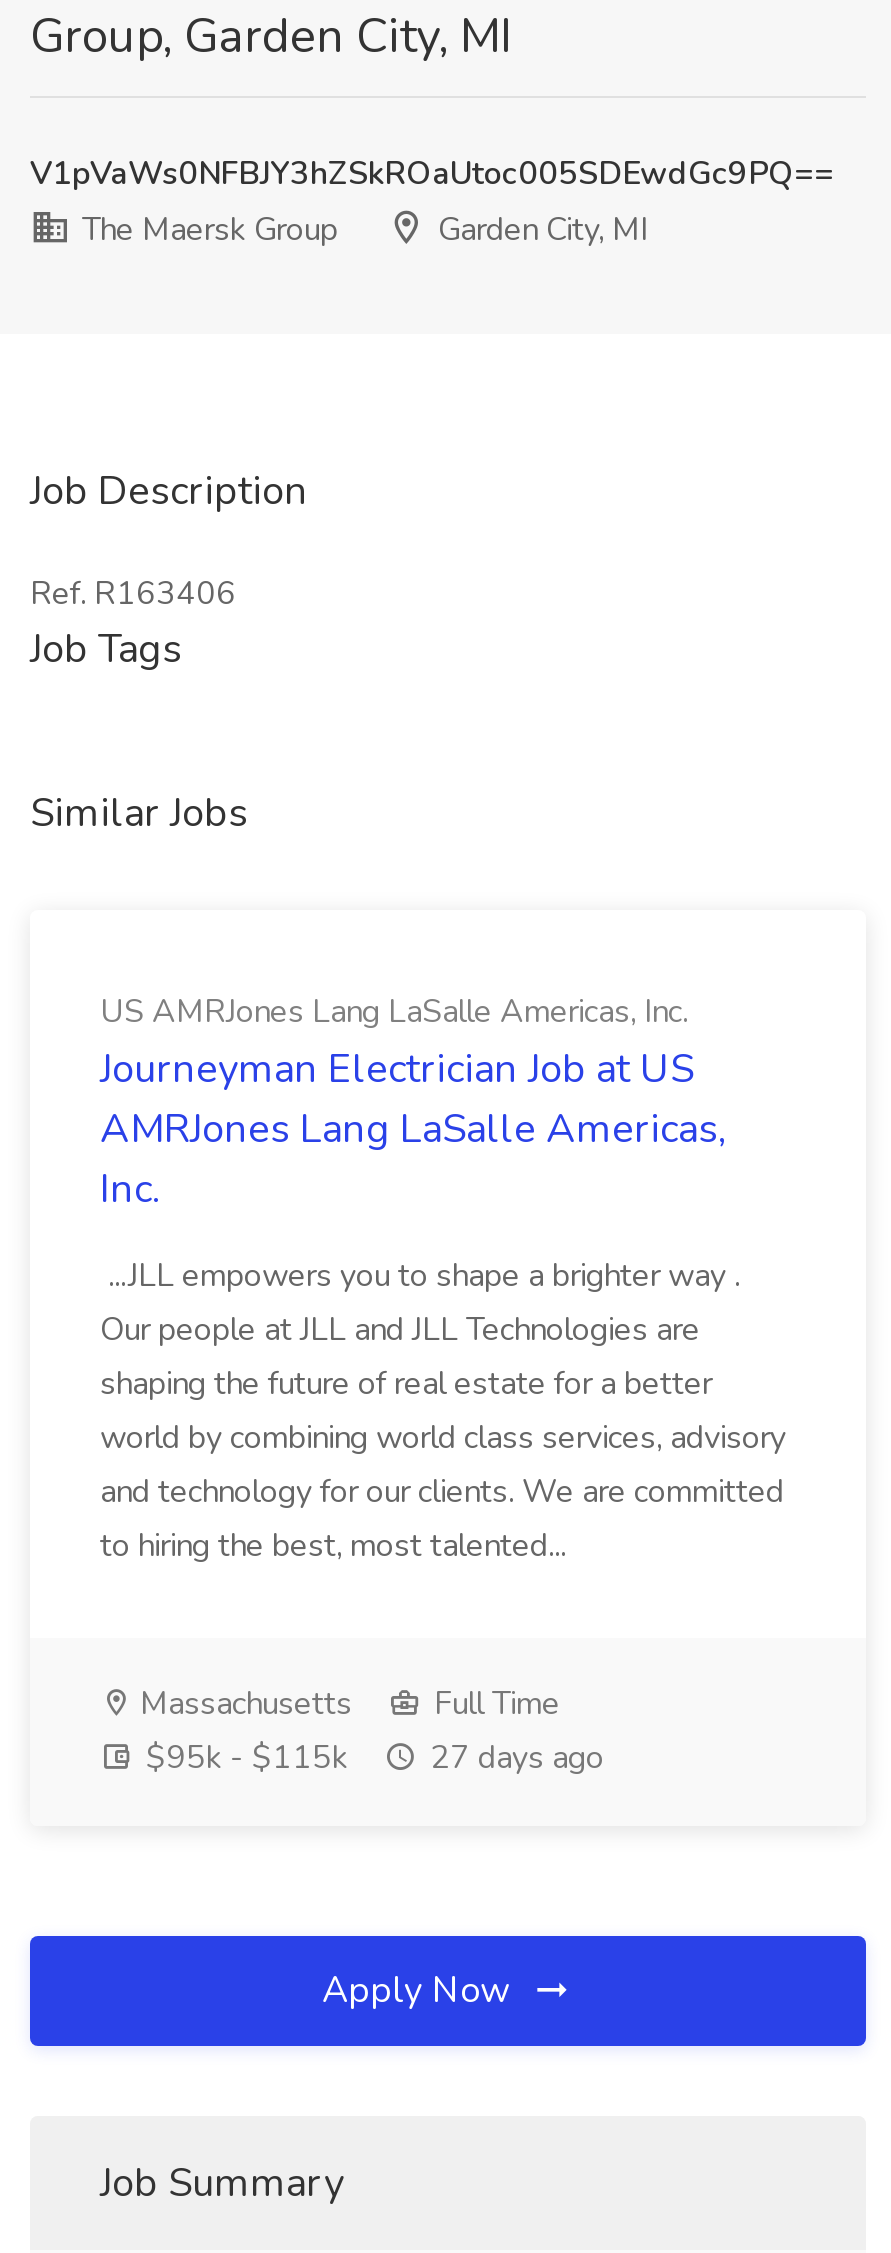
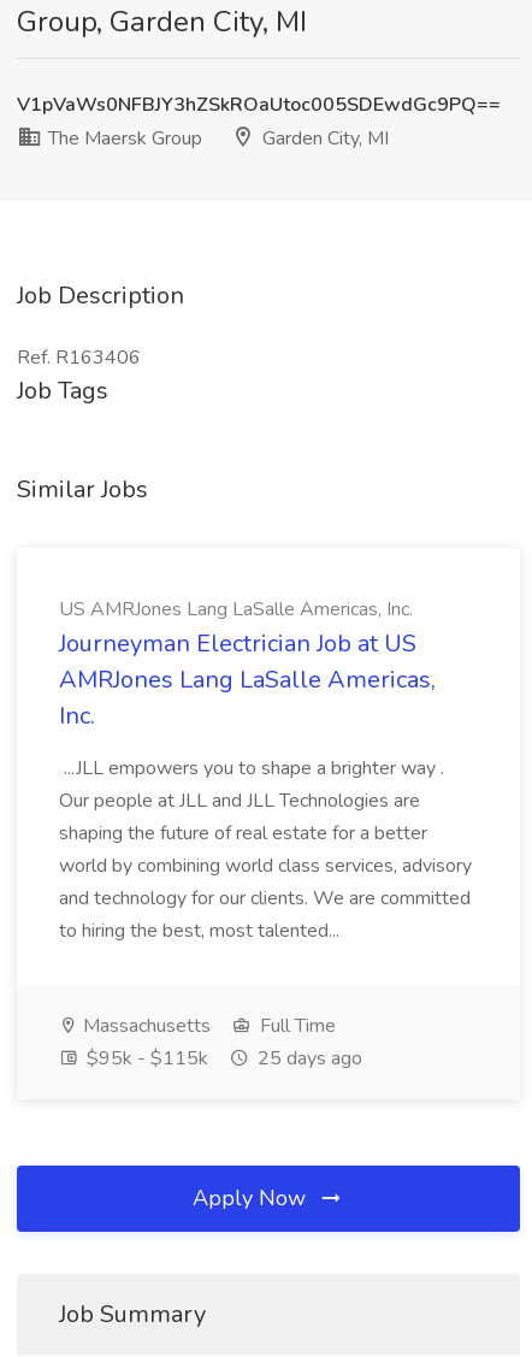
- $95k - $115k 27 days ago
+ $95k - $115k 25 days ago
